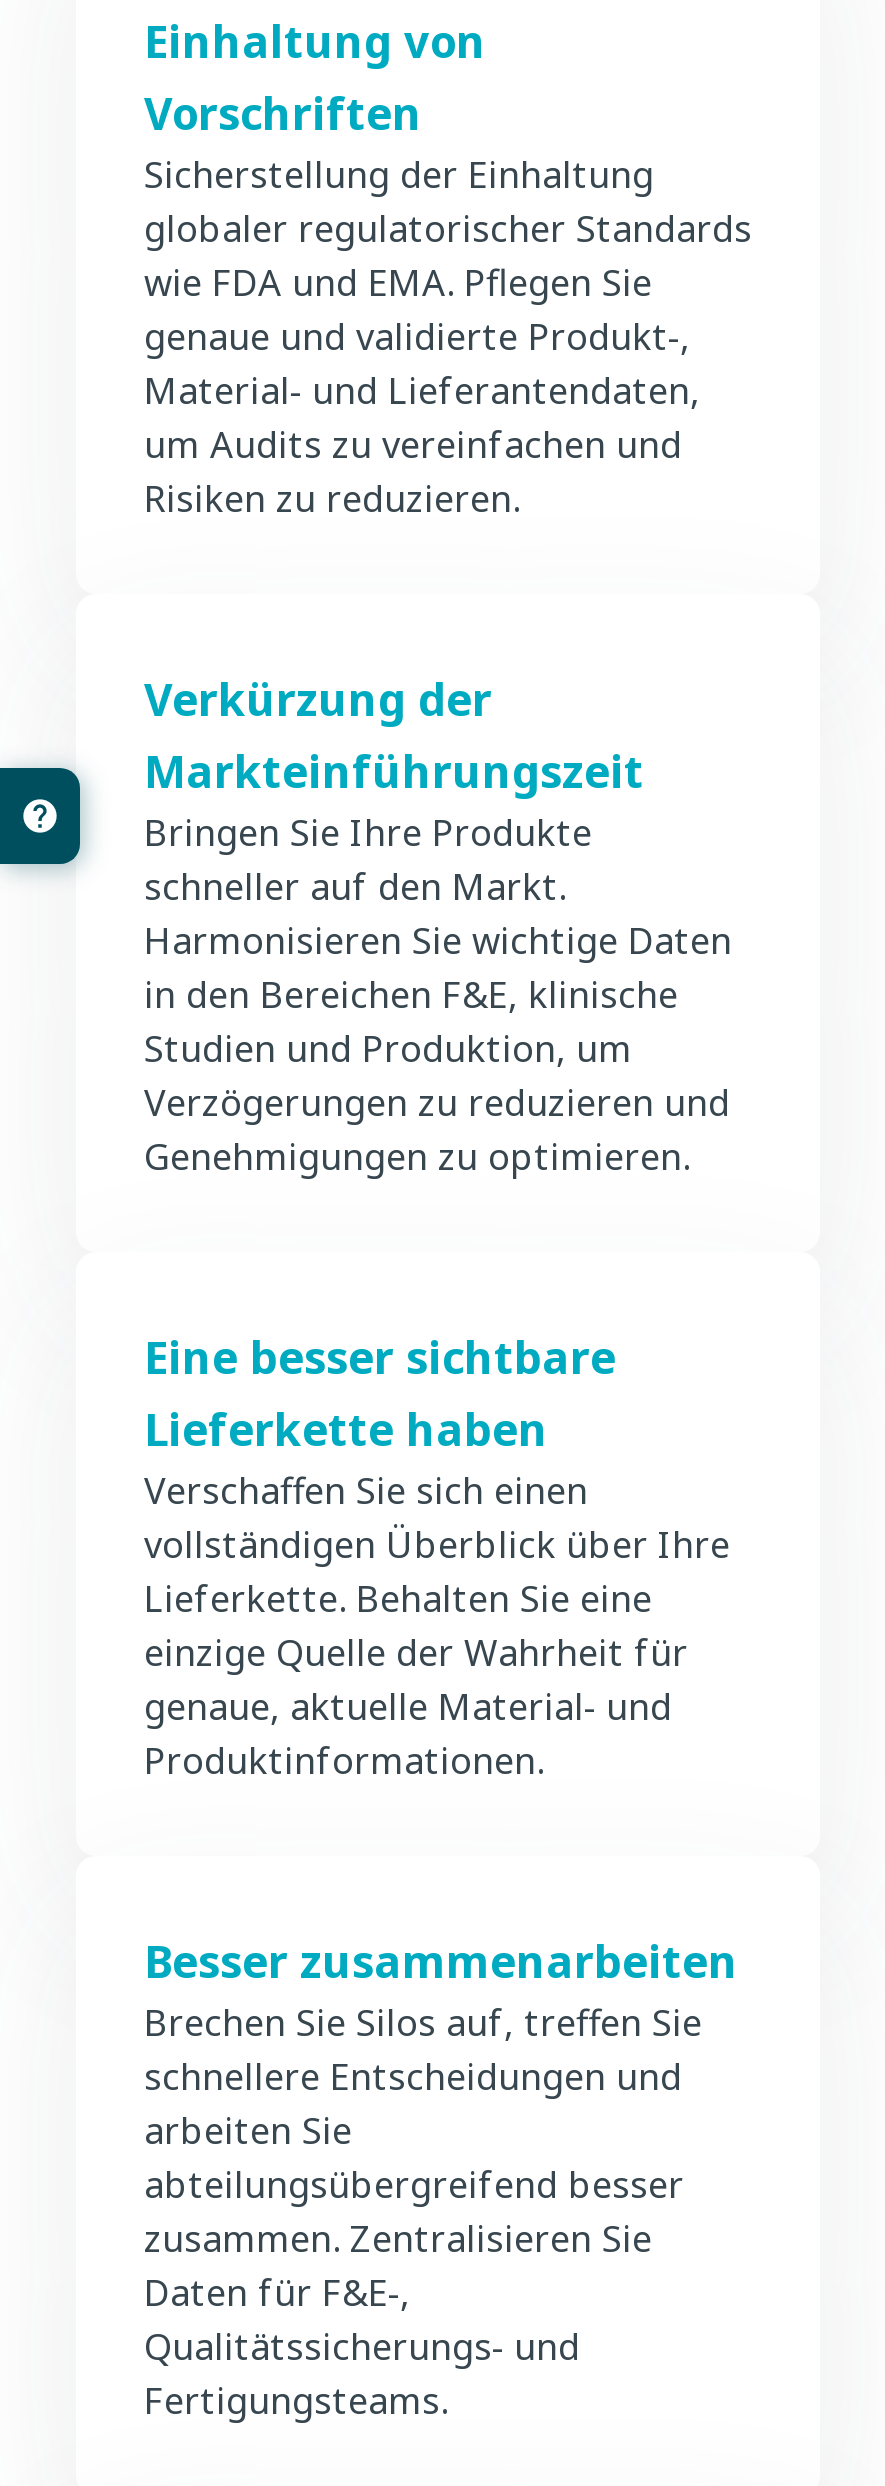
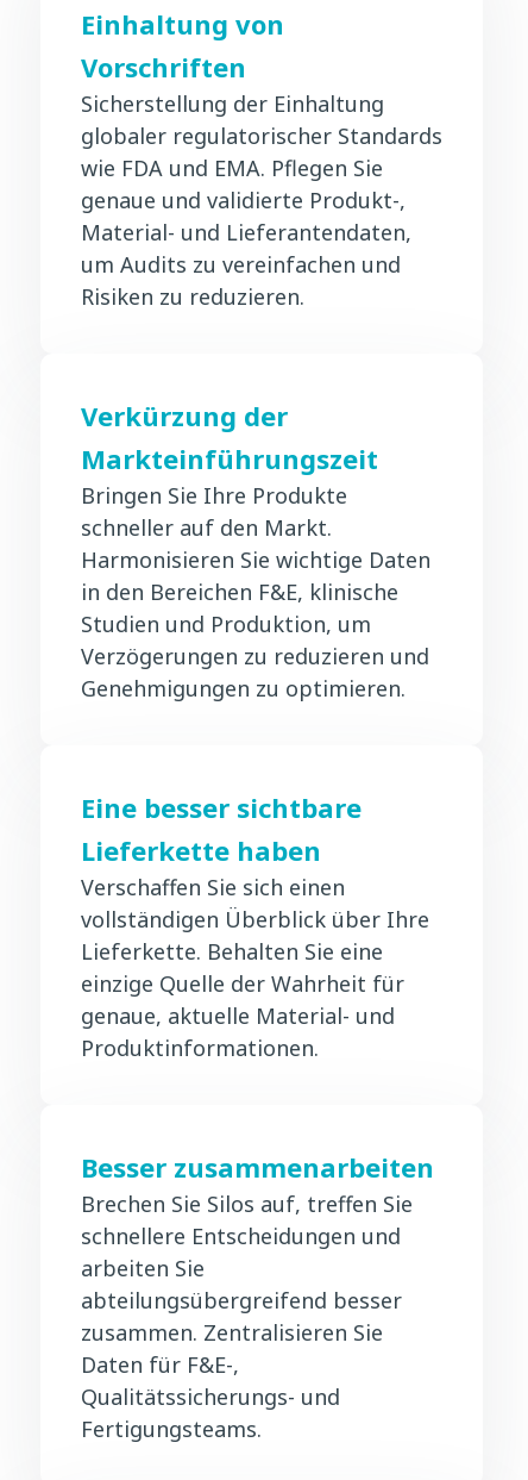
- [image]
